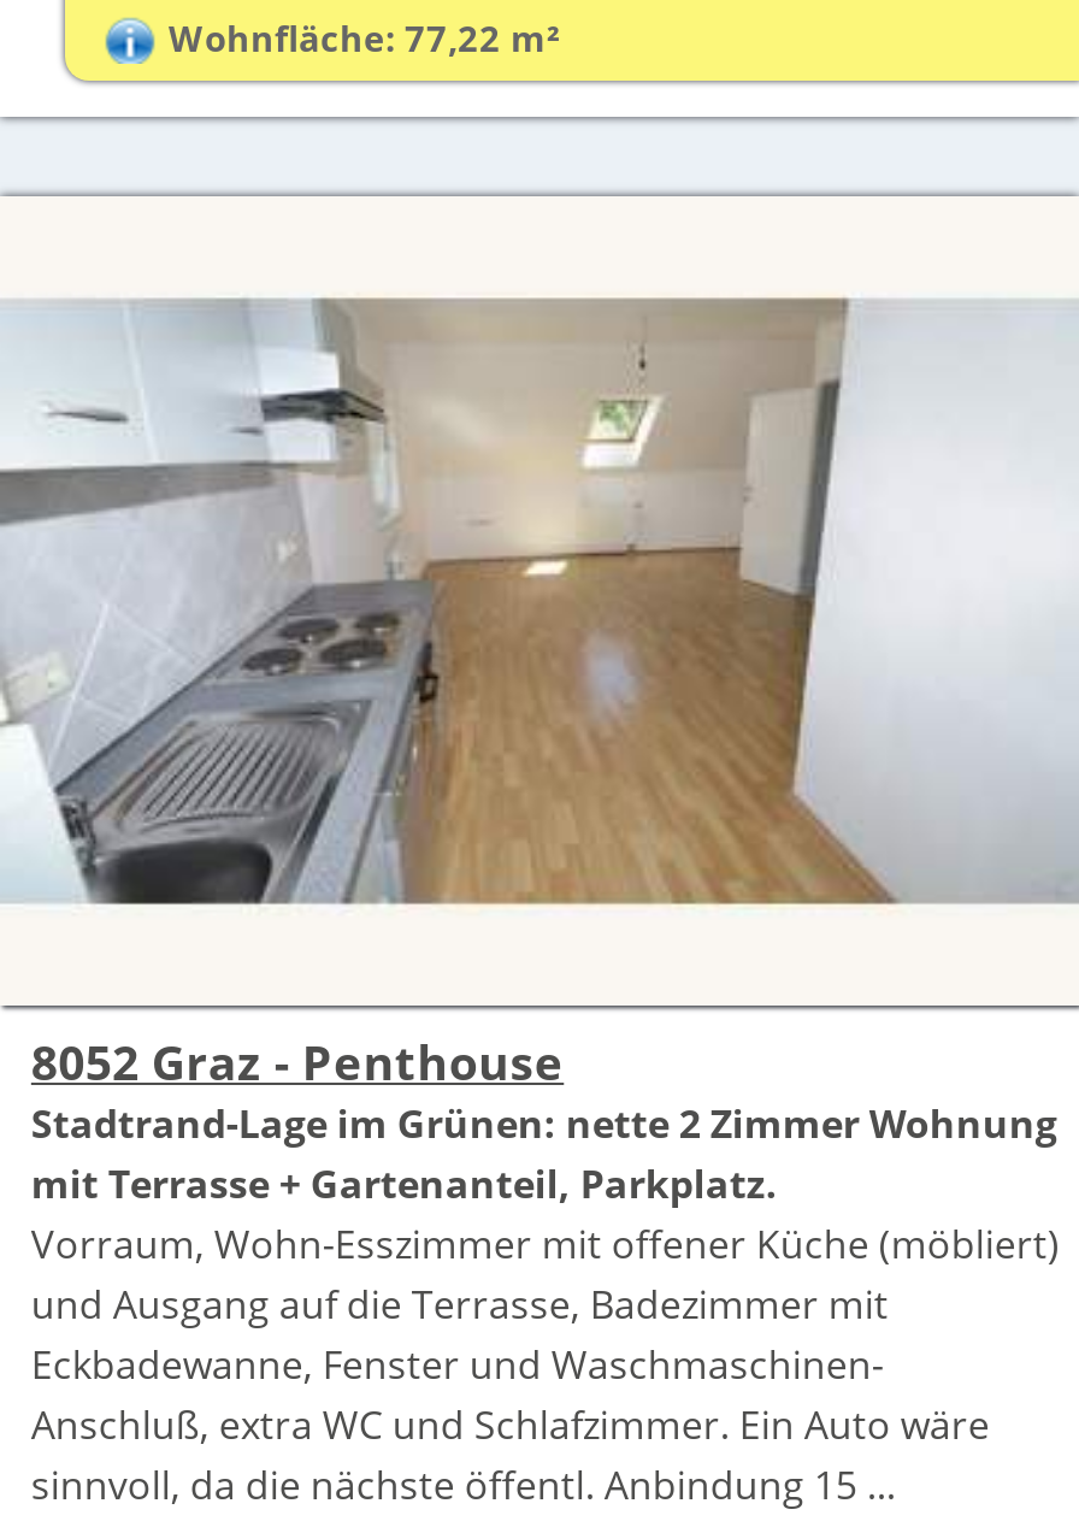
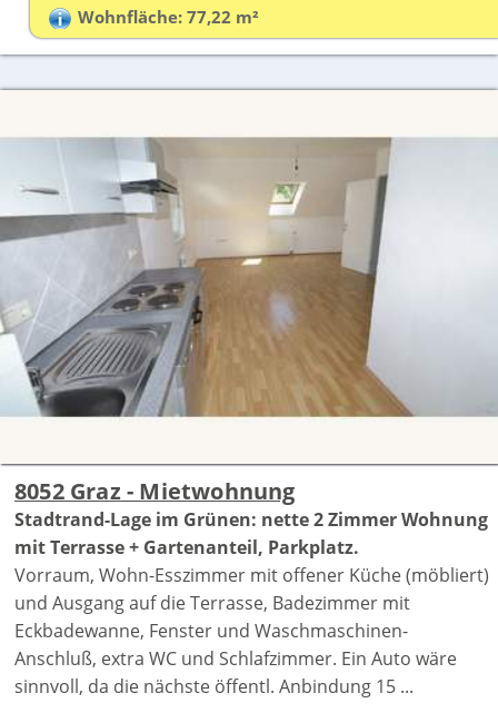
- 8052 Graz - Penthouse
+ 8052 Graz - Mietwohnung
